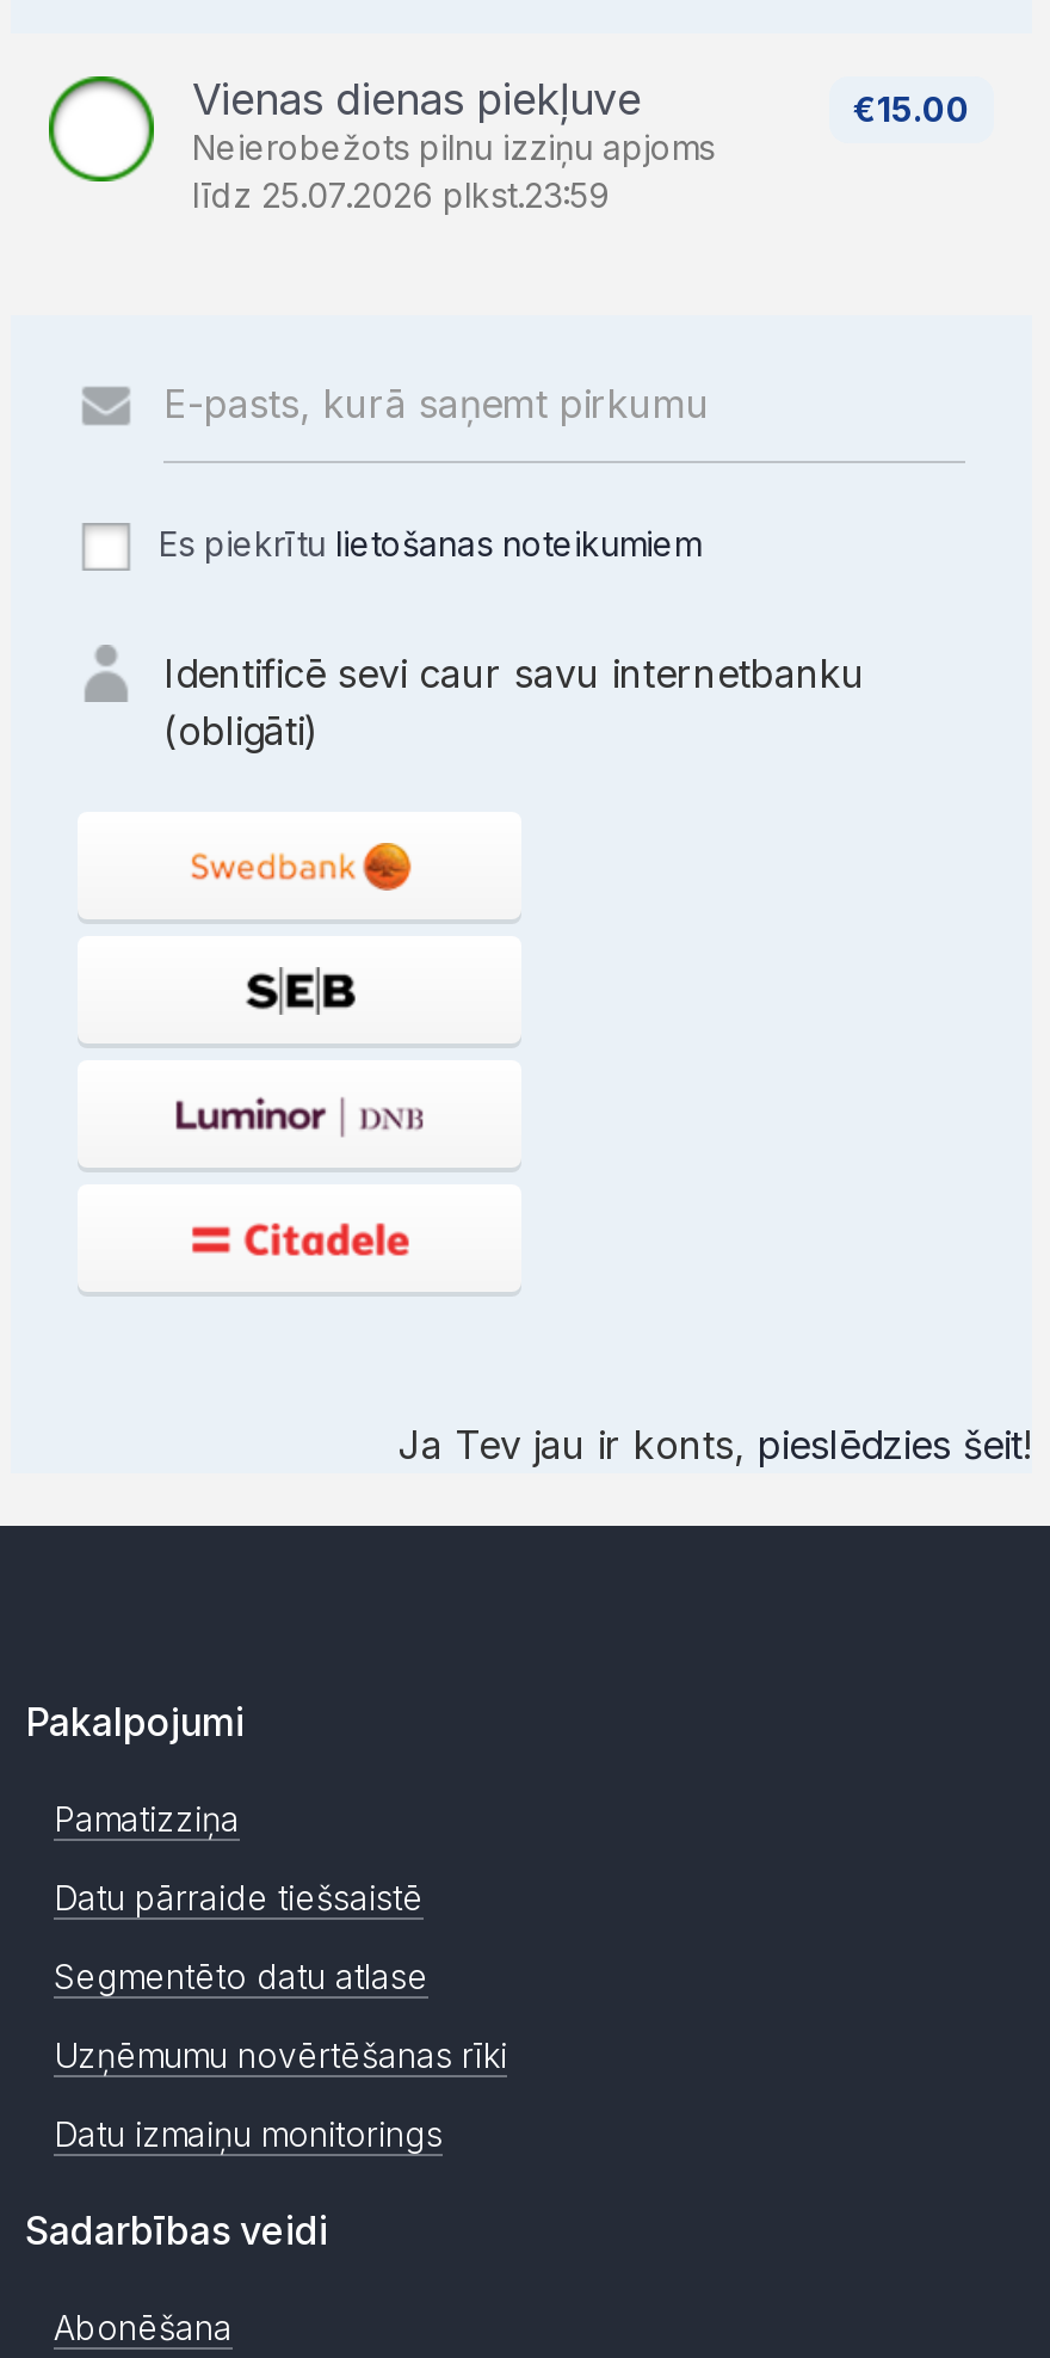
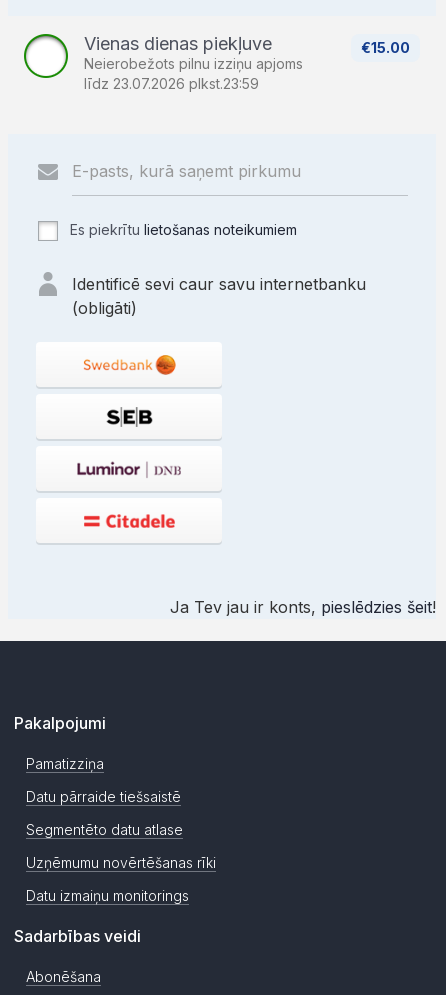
- līdz 25.07.2026 plkst.23:59
+ līdz 23.07.2026 plkst.23:59
